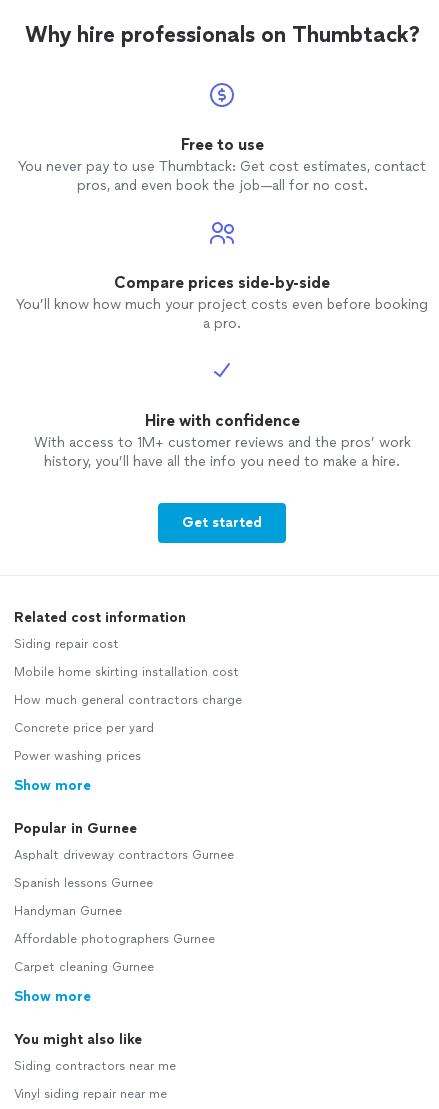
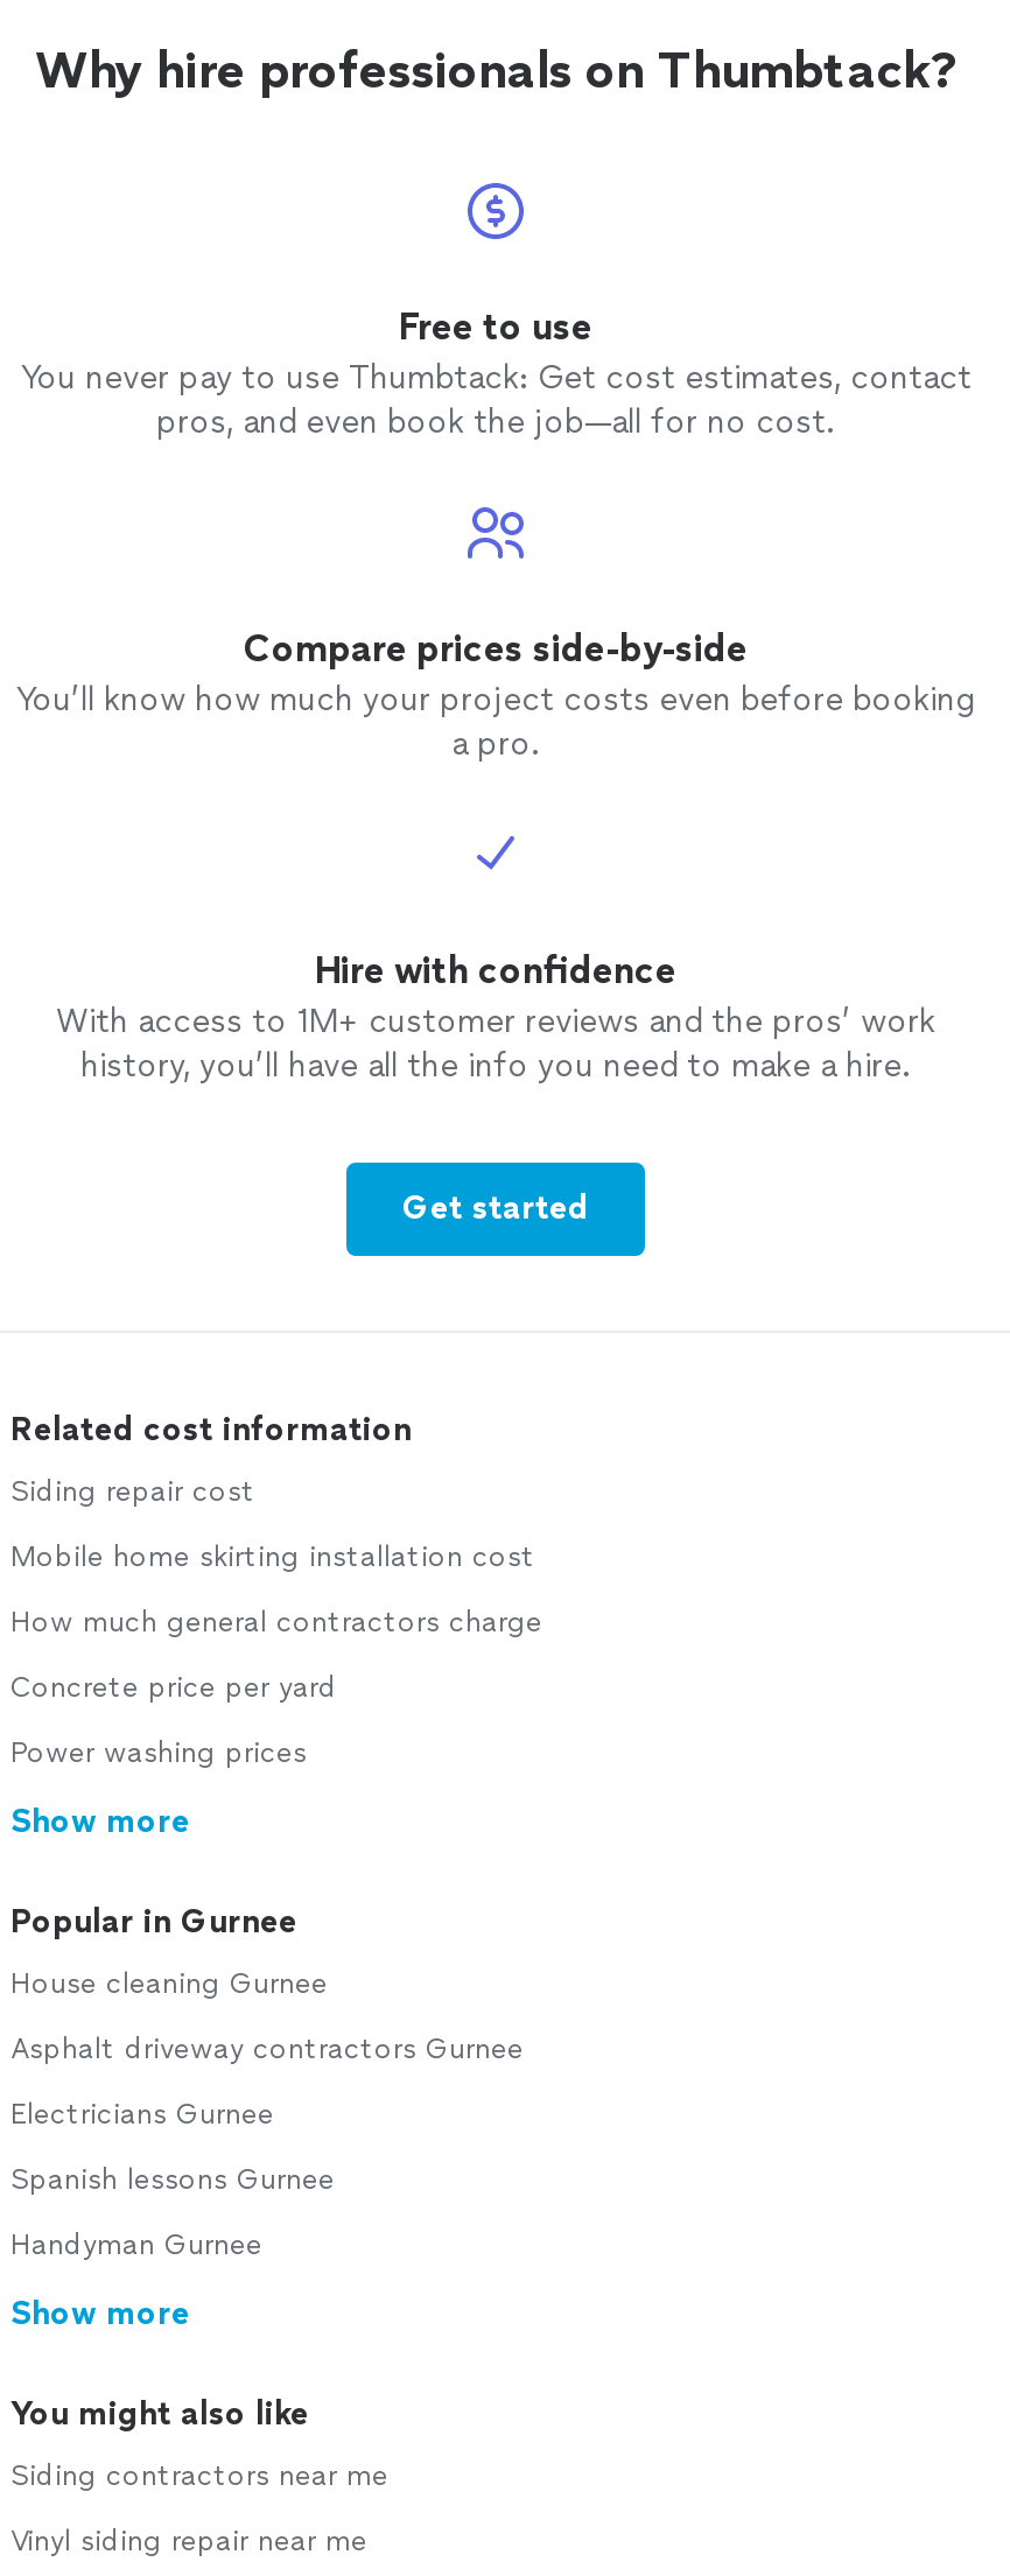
+ House cleaning Gurnee

moved down: Asphalt driveway contractors Gurnee

+ Electricians Gurnee

moved down: Spanish lessons Gurnee | Handyman Gurnee

- Affordable photographers Gurnee
- Carpet cleaning Gurnee
